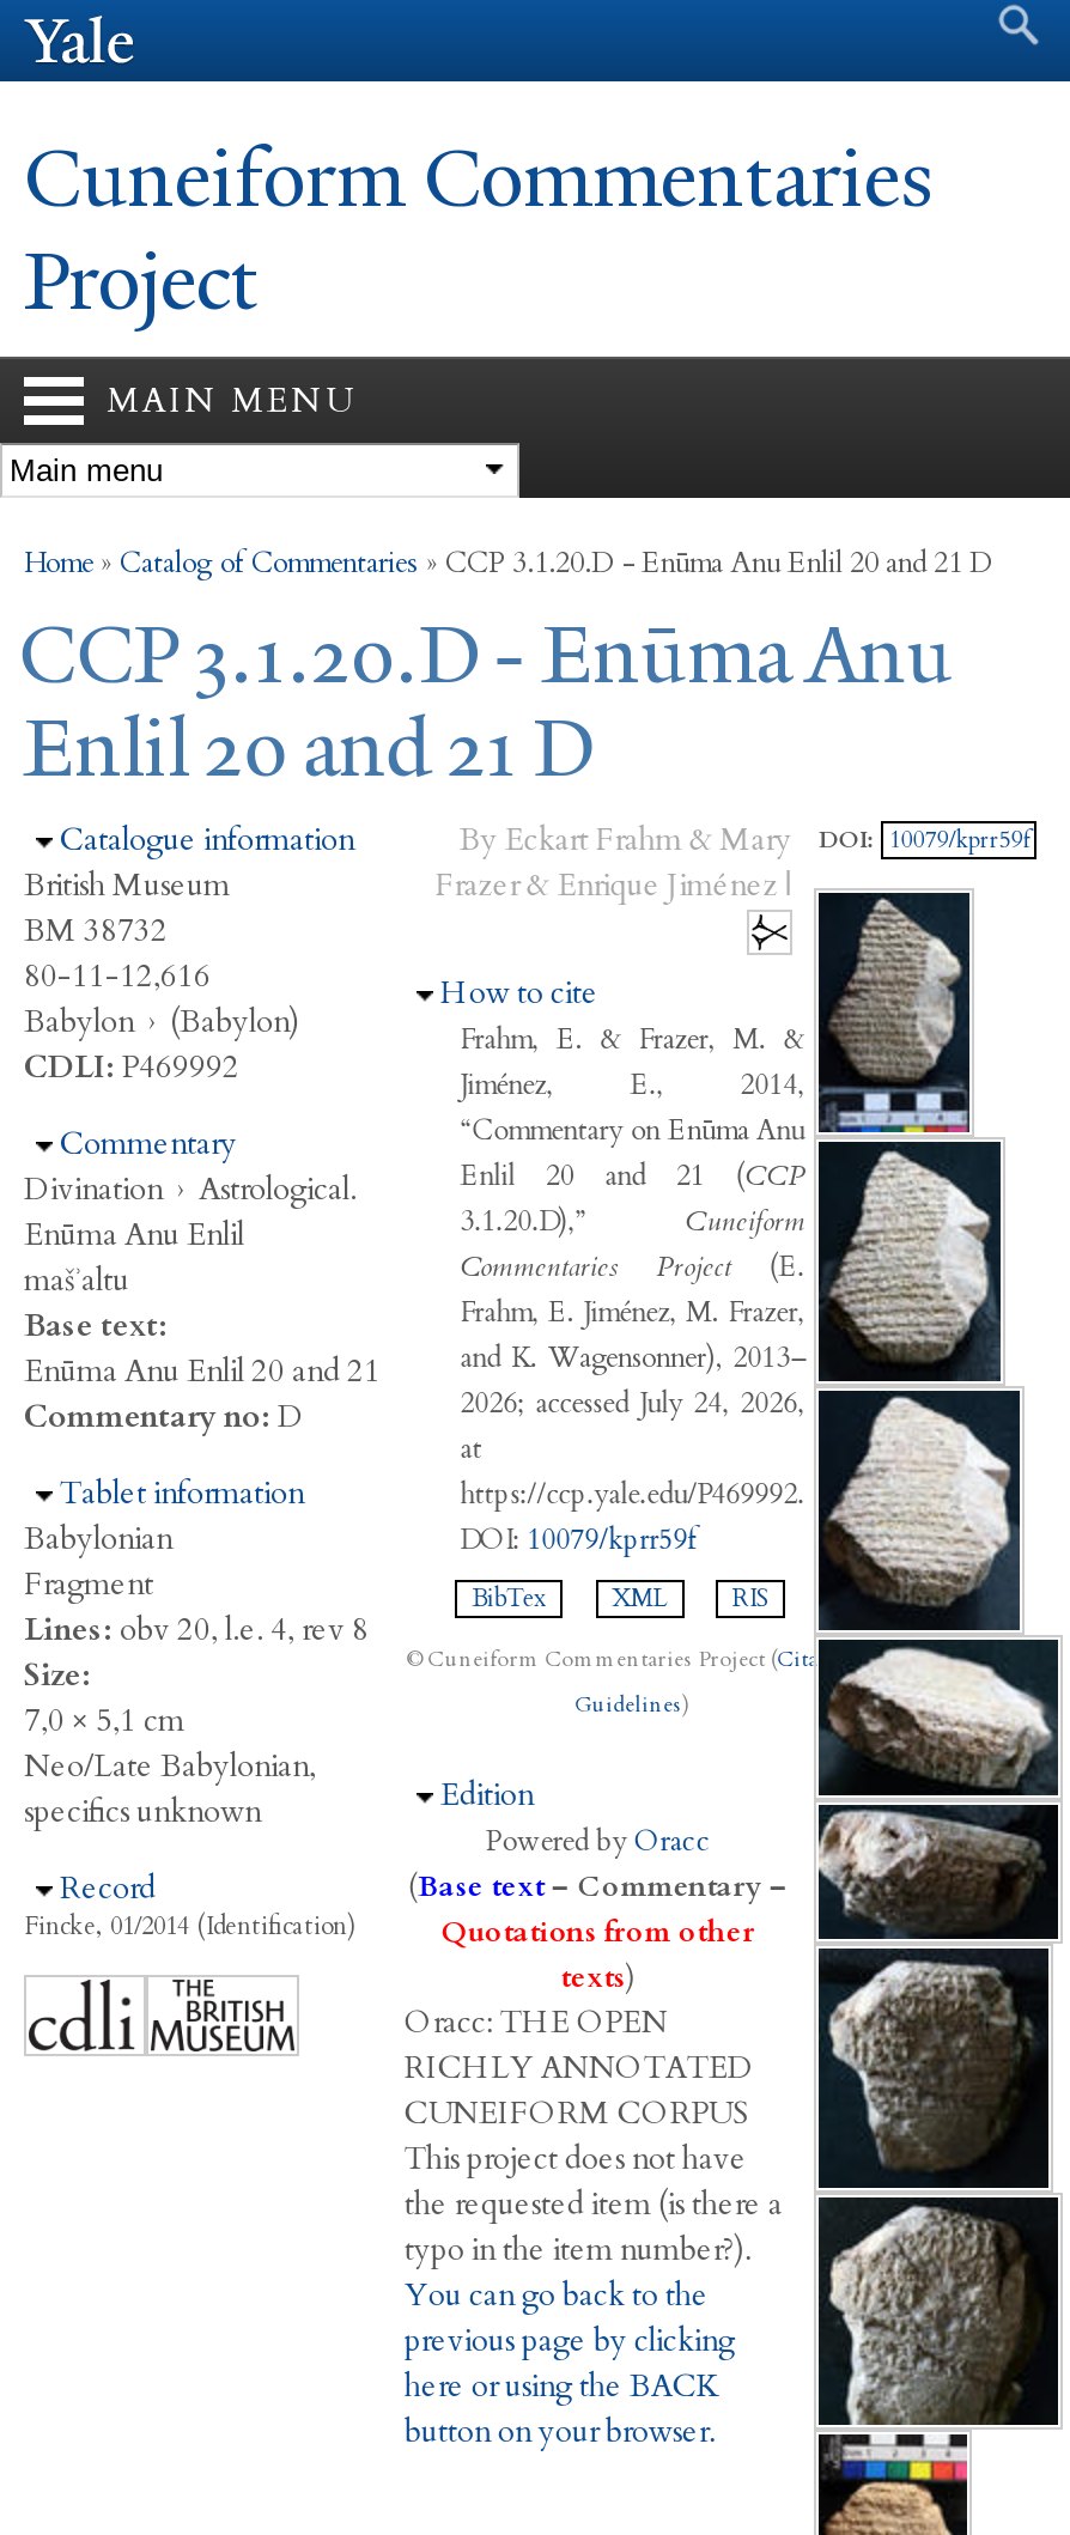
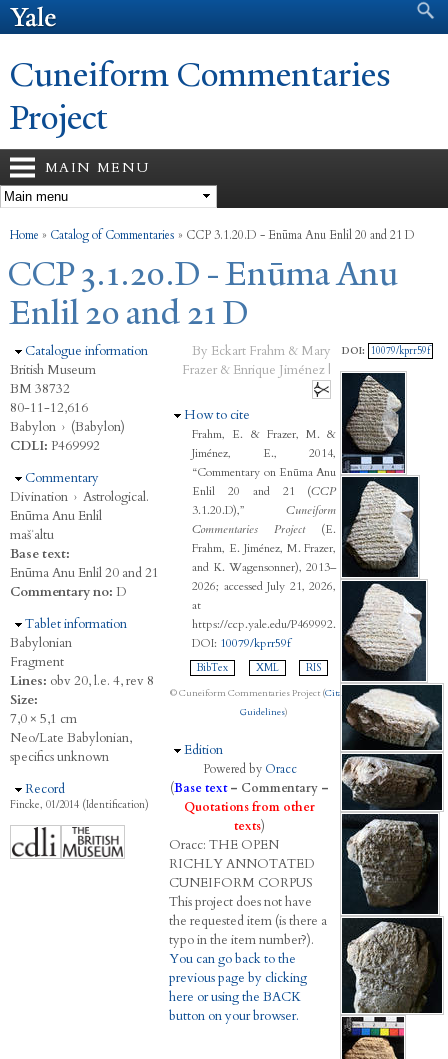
- 2026; accessed July 24, 2026,
+ 2026; accessed July 21, 2026,
